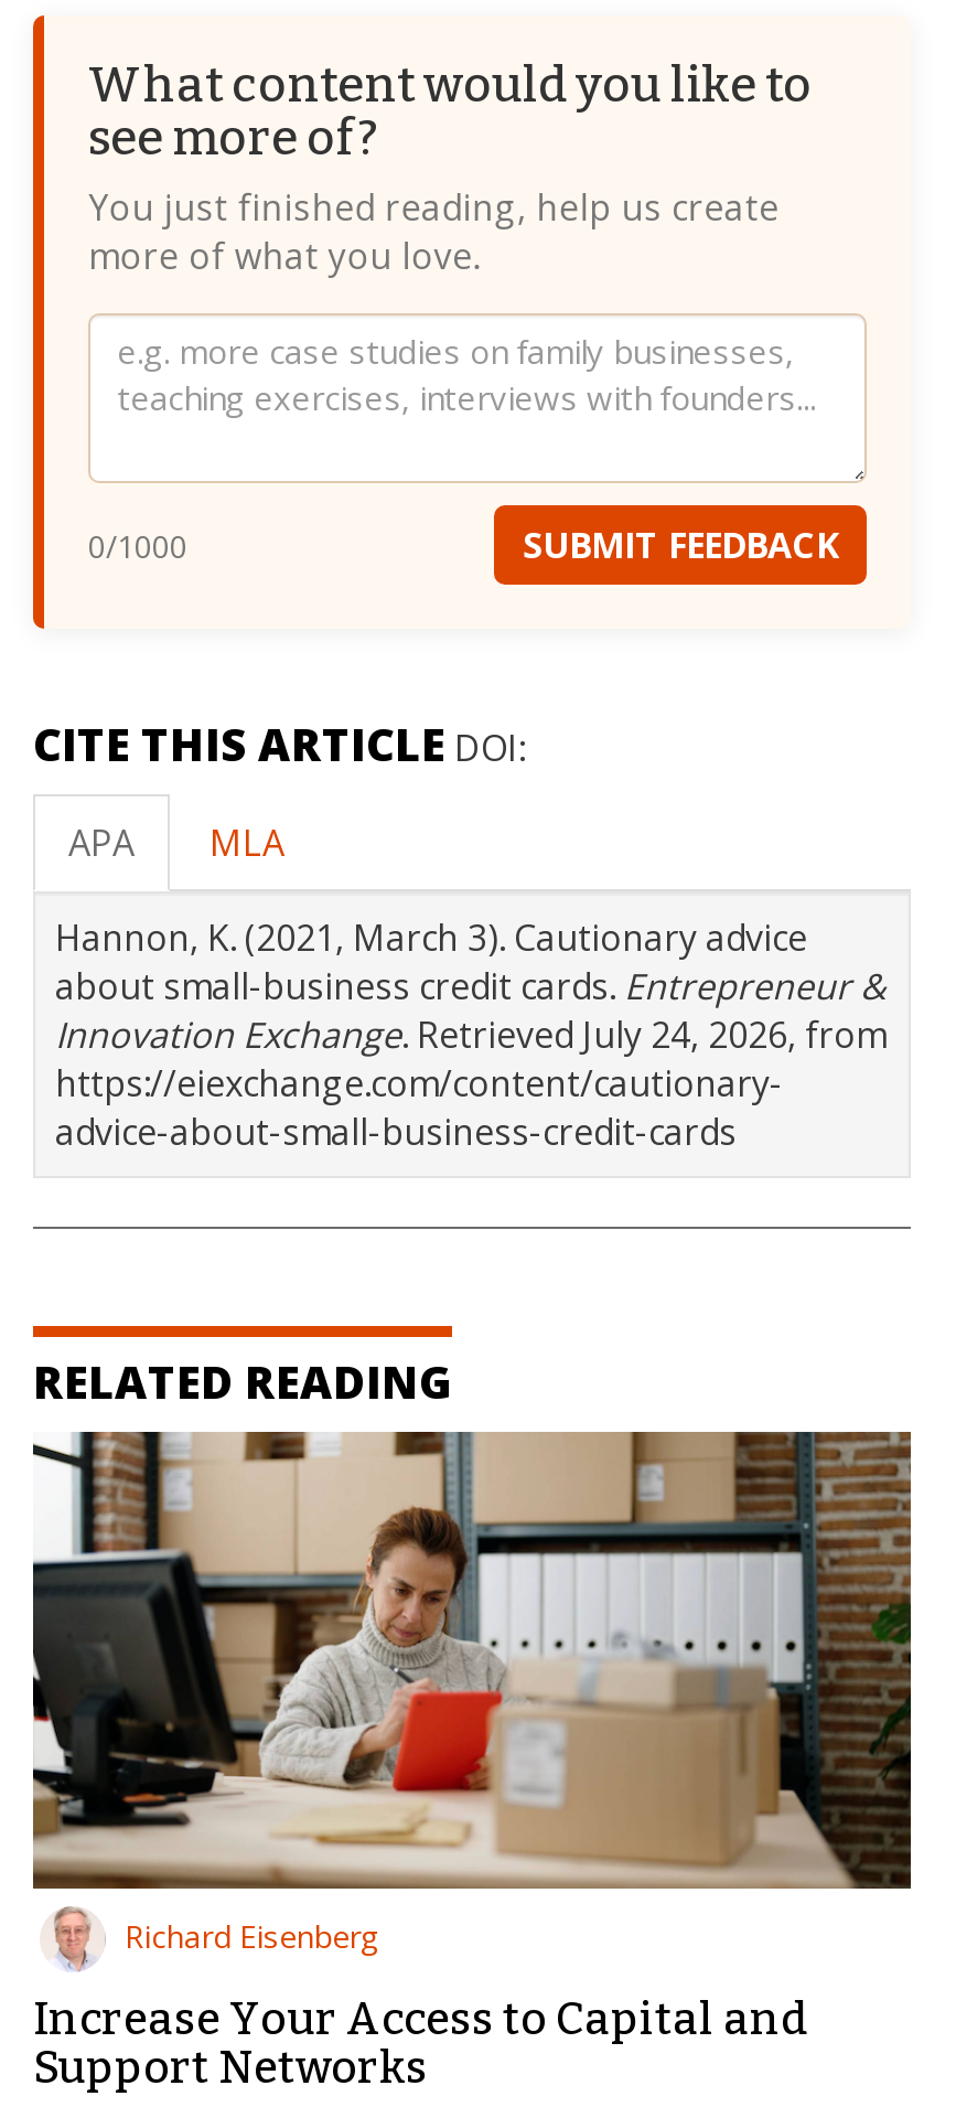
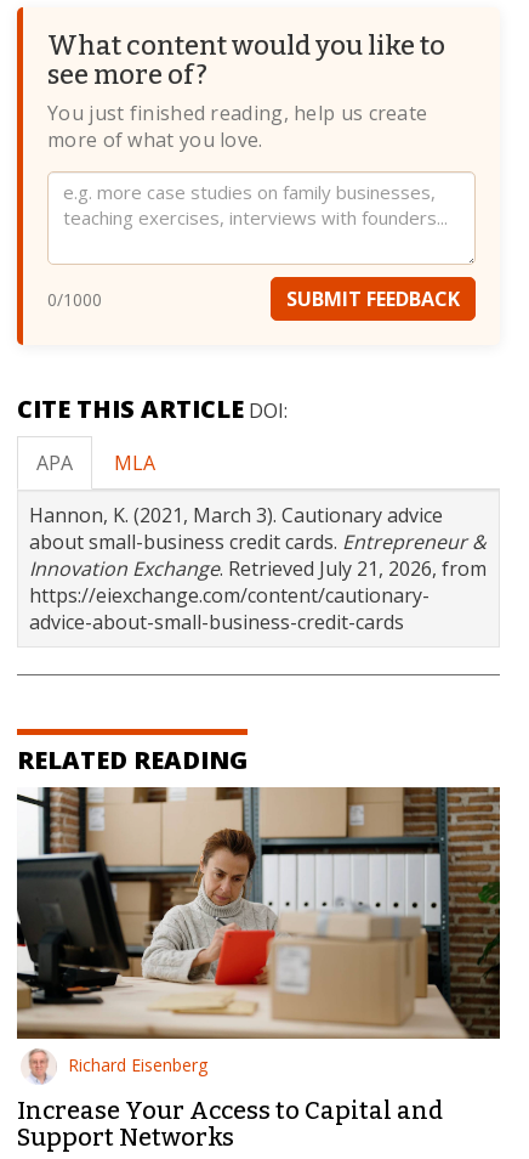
- Innovation Exchange. Retrieved July 24, 2026, from
+ Innovation Exchange. Retrieved July 21, 2026, from
